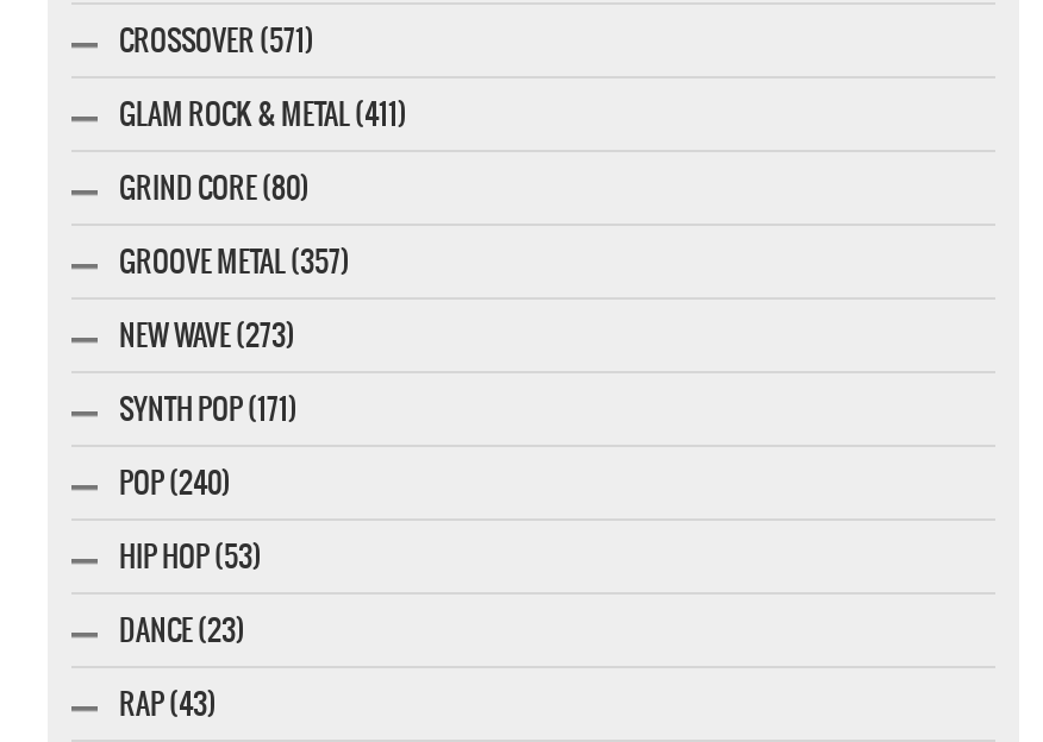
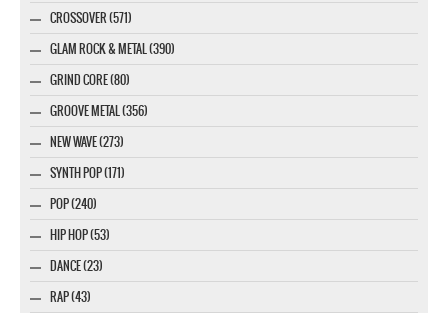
- GLAM ROCK & METAL (411)
+ GLAM ROCK & METAL (390)

- GROOVE METAL (357)
+ GROOVE METAL (356)
